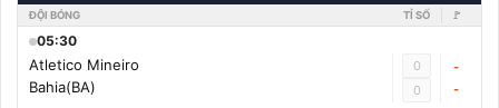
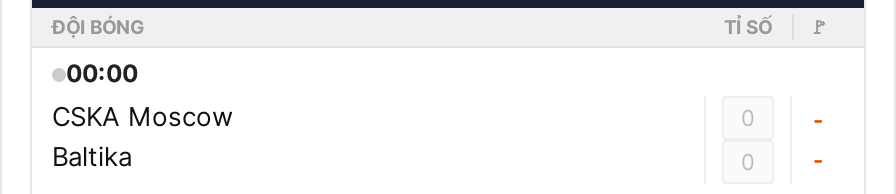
- 05:30
- Atletico Mineiro
- Bahia(BA)
+ 00:00
+ CSKA Moscow
+ Baltika
